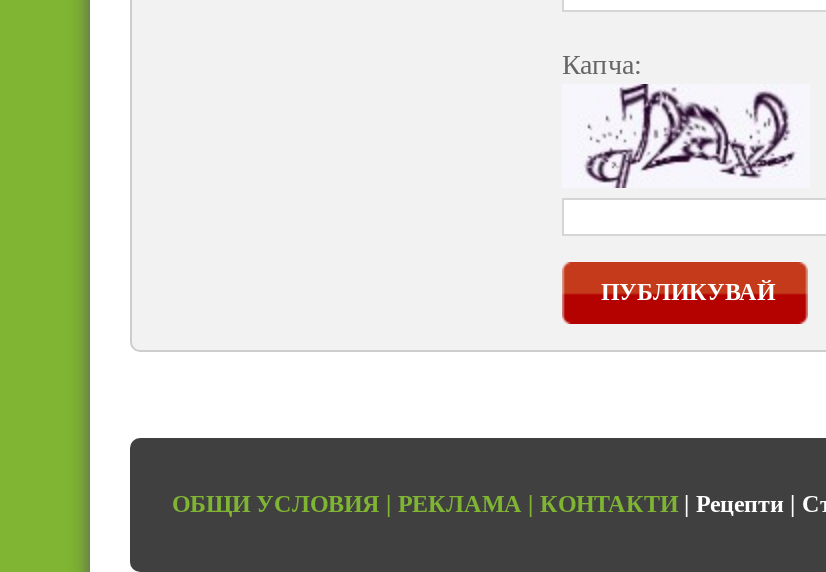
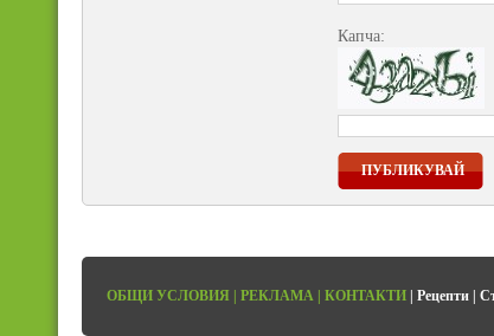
- [image]
+ [image]
